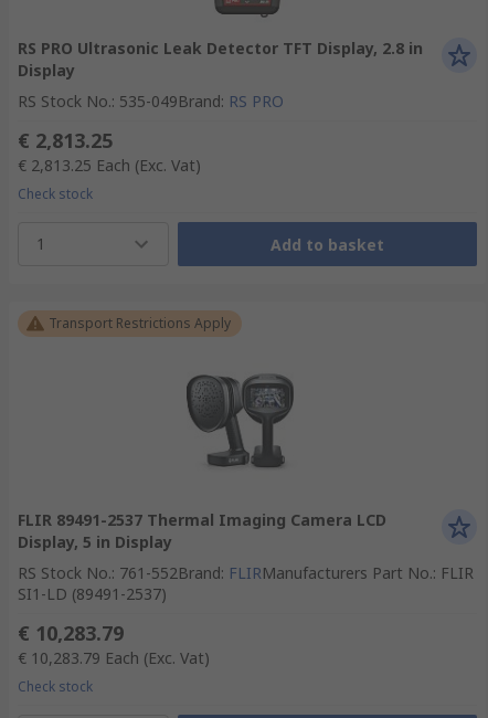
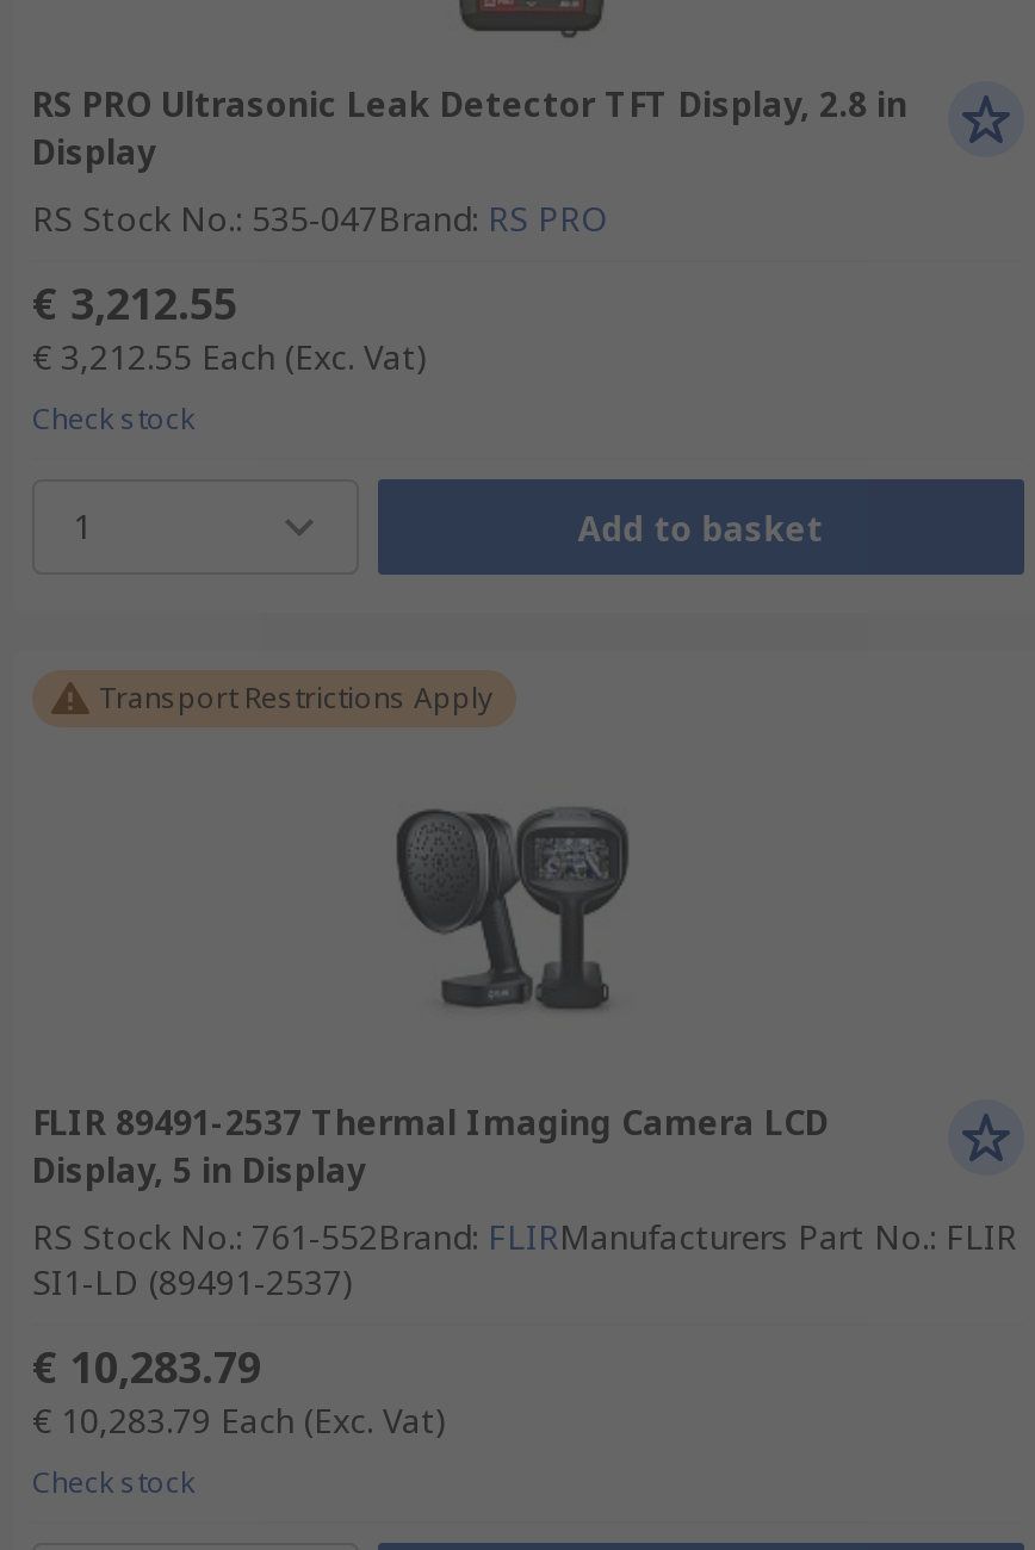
- RS Stock No.: 535-049Brand: RS PRO
+ RS Stock No.: 535-047Brand: RS PRO

- € 2,813.25
+ € 3,212.55

- € 2,813.25 Each (Exc. Vat)
+ € 3,212.55 Each (Exc. Vat)
